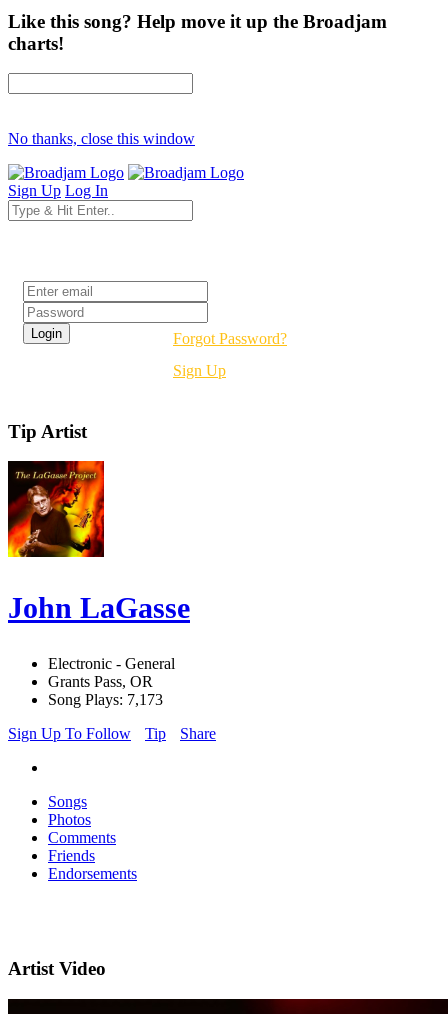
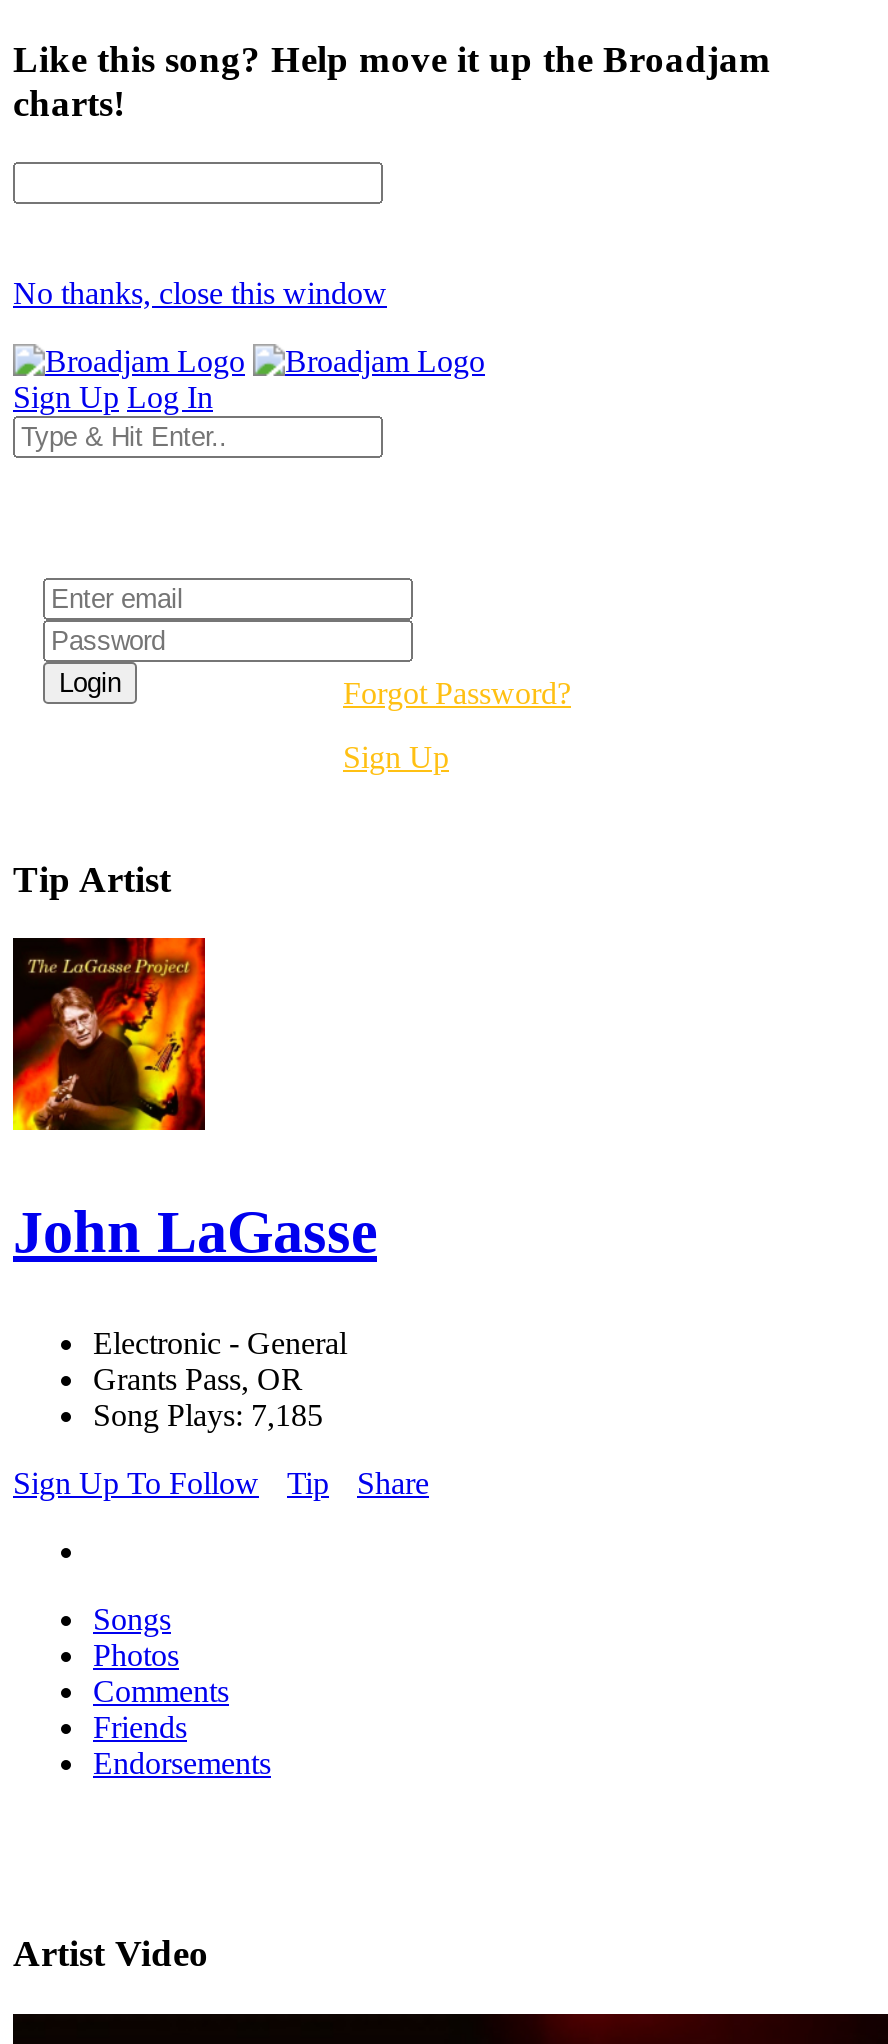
- Song Plays: 7,173
+ Song Plays: 7,185
